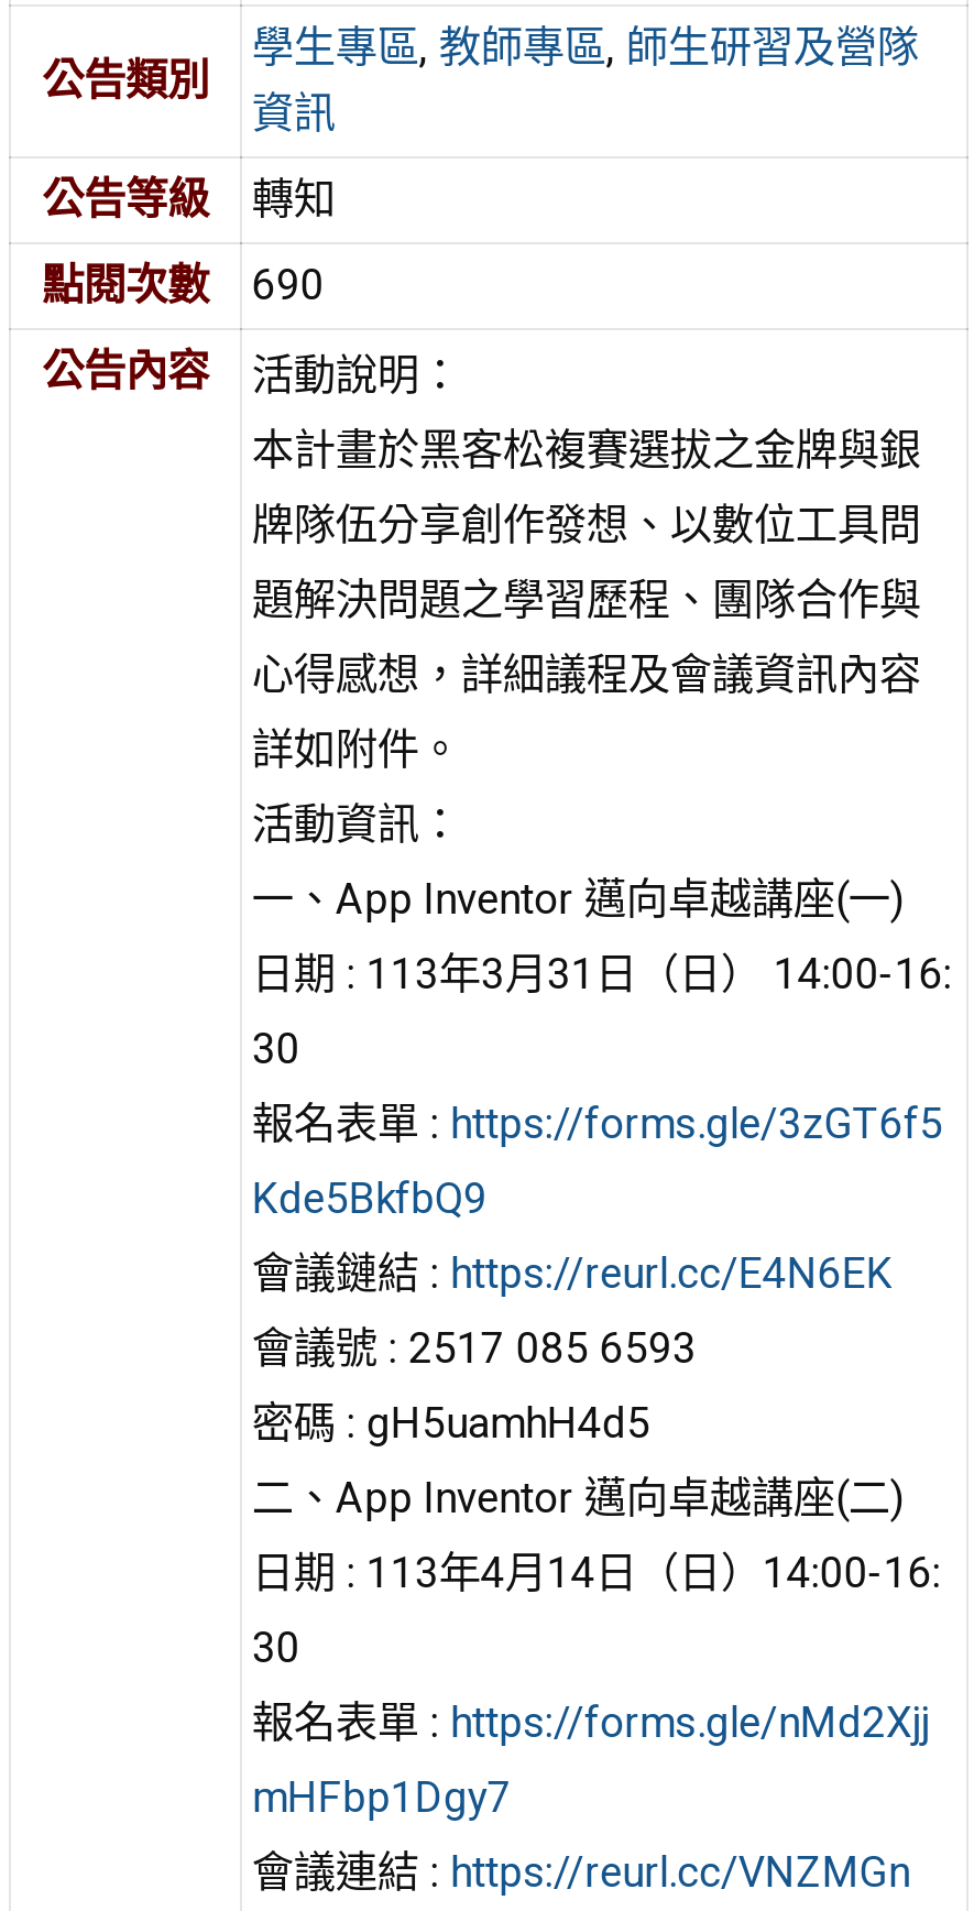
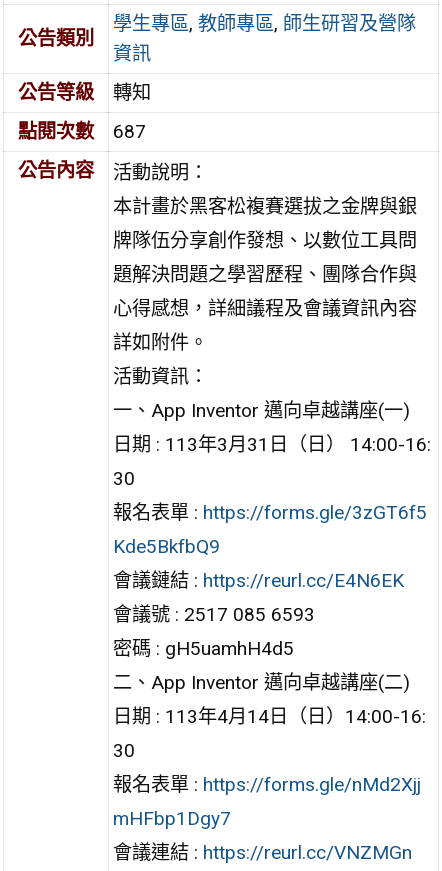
- 點閱次數 690
+ 點閱次數 687
